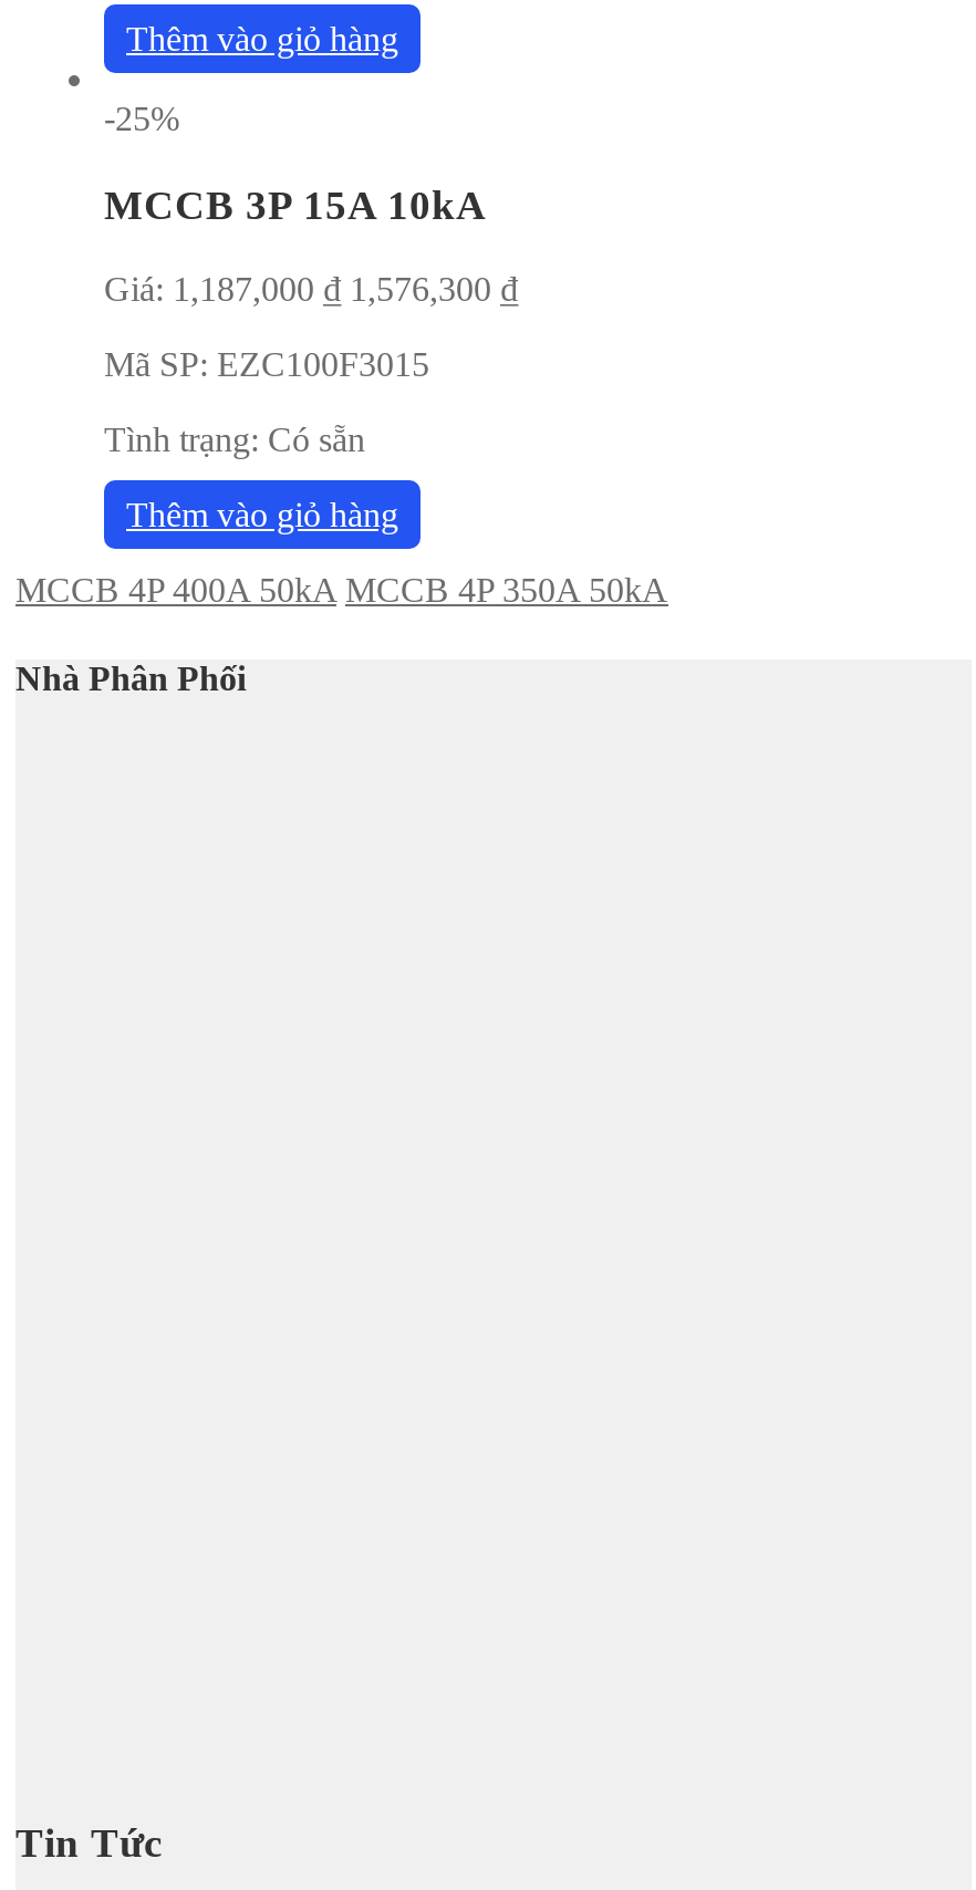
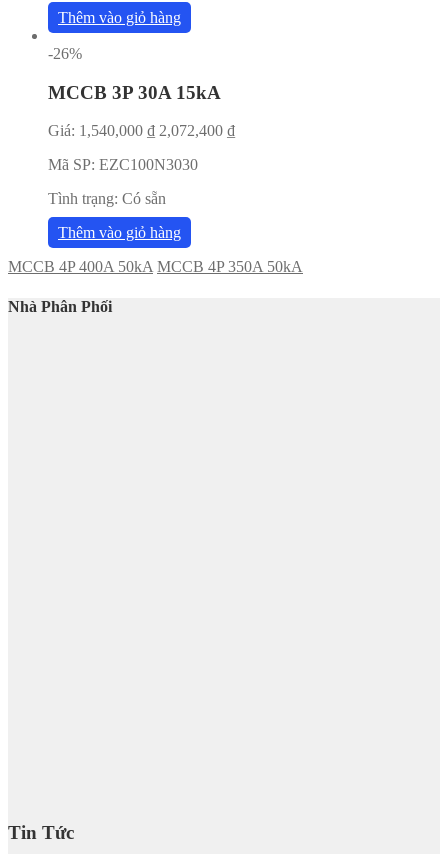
- -25%
+ -26%

- MCCB 3P 15A 10kA
+ MCCB 3P 30A 15kA

- Giá: 1,187,000 ₫ 1,576,300 ₫
+ Giá: 1,540,000 ₫ 2,072,400 ₫

- Mã SP: EZC100F3015
+ Mã SP: EZC100N3030
